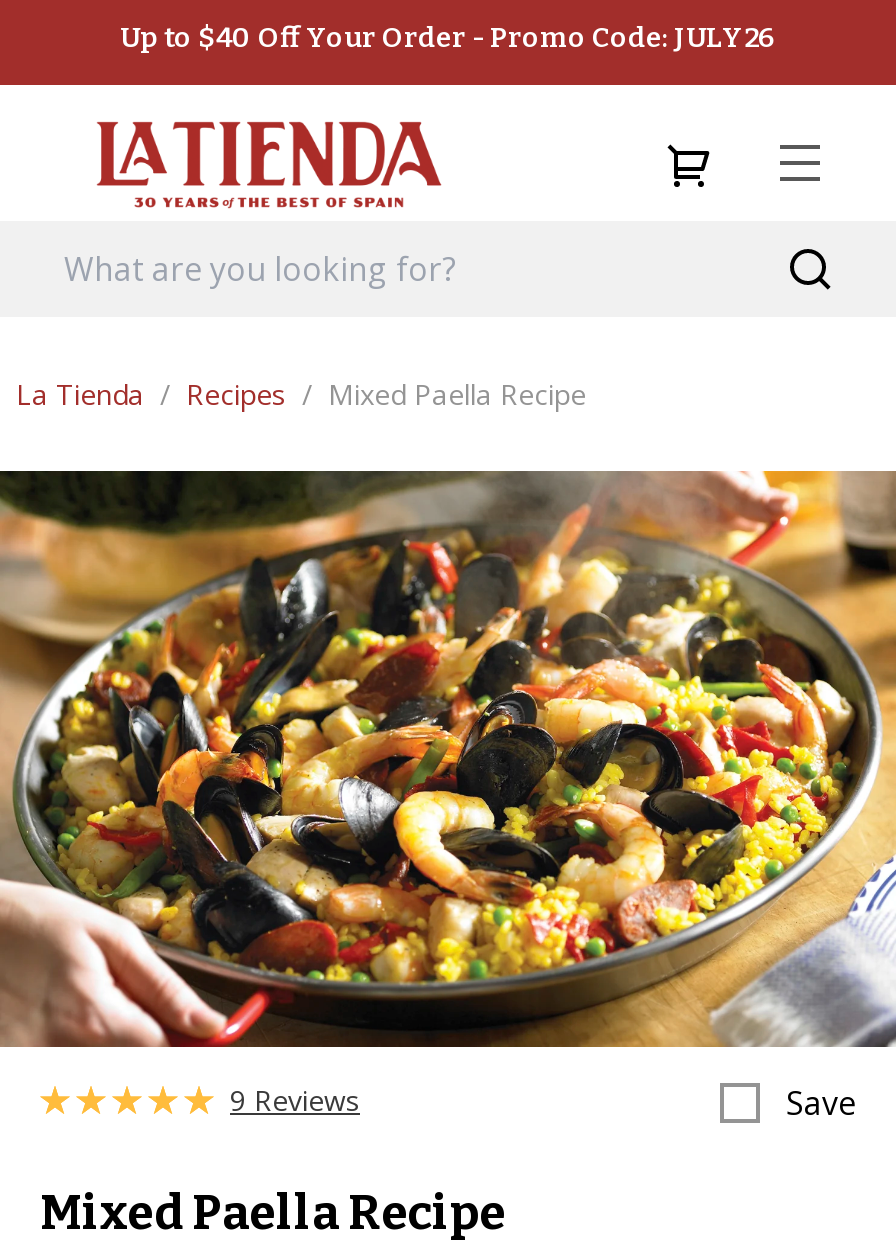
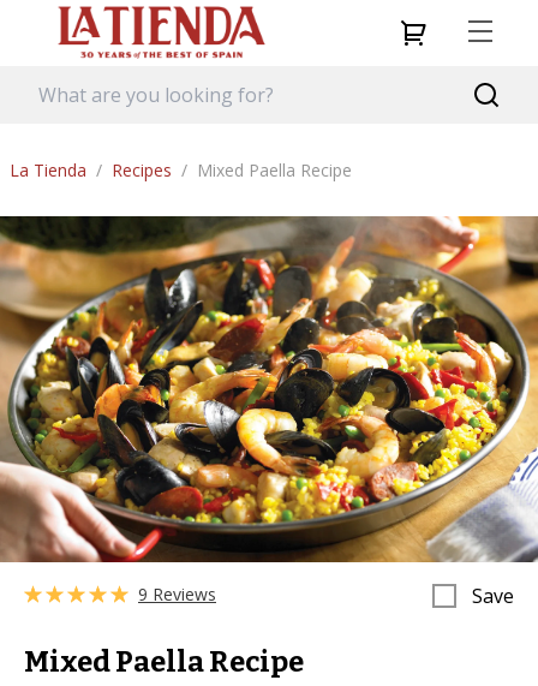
- Up to $40 Off Your Order - Promo Code: JULY26
